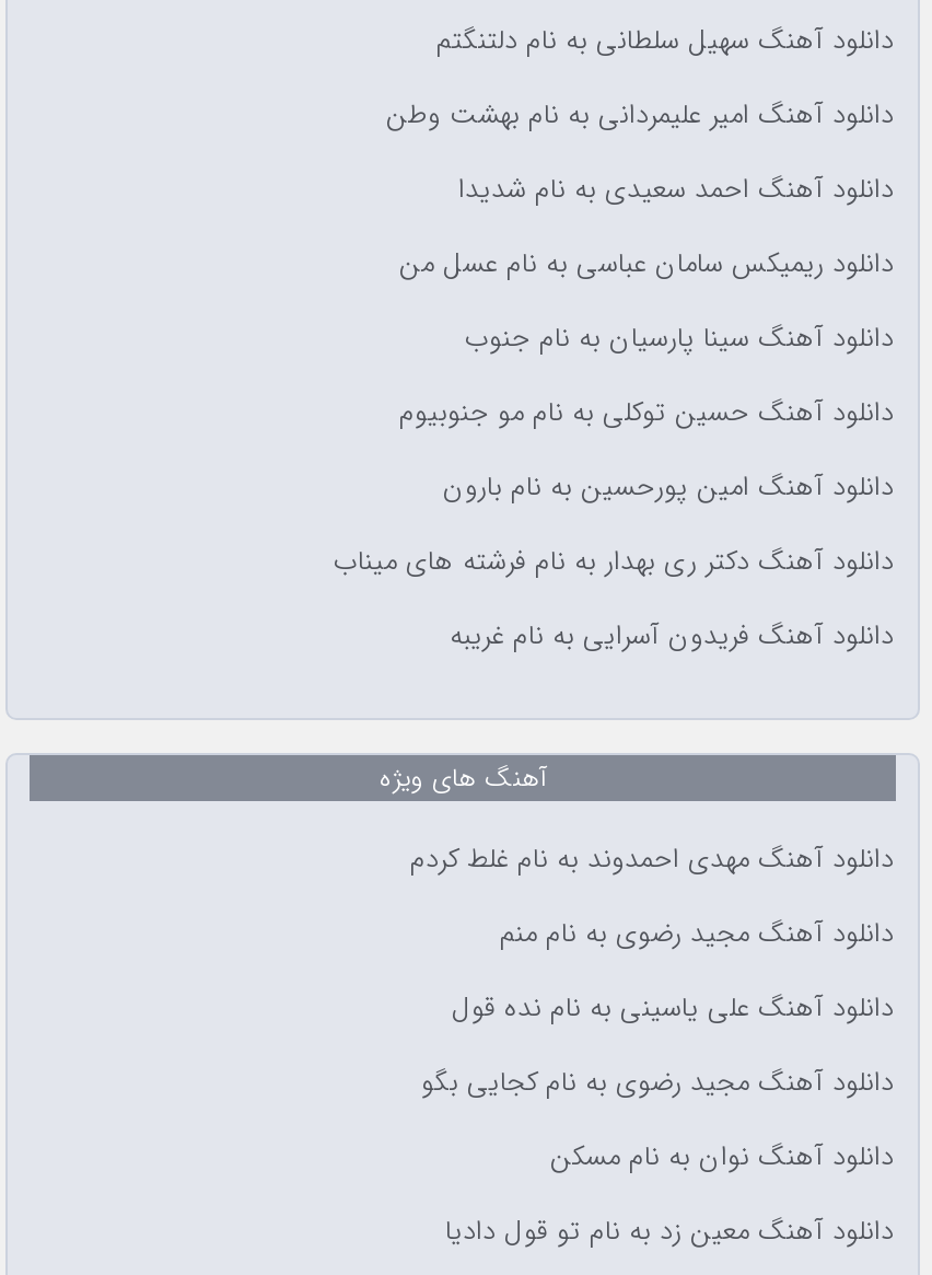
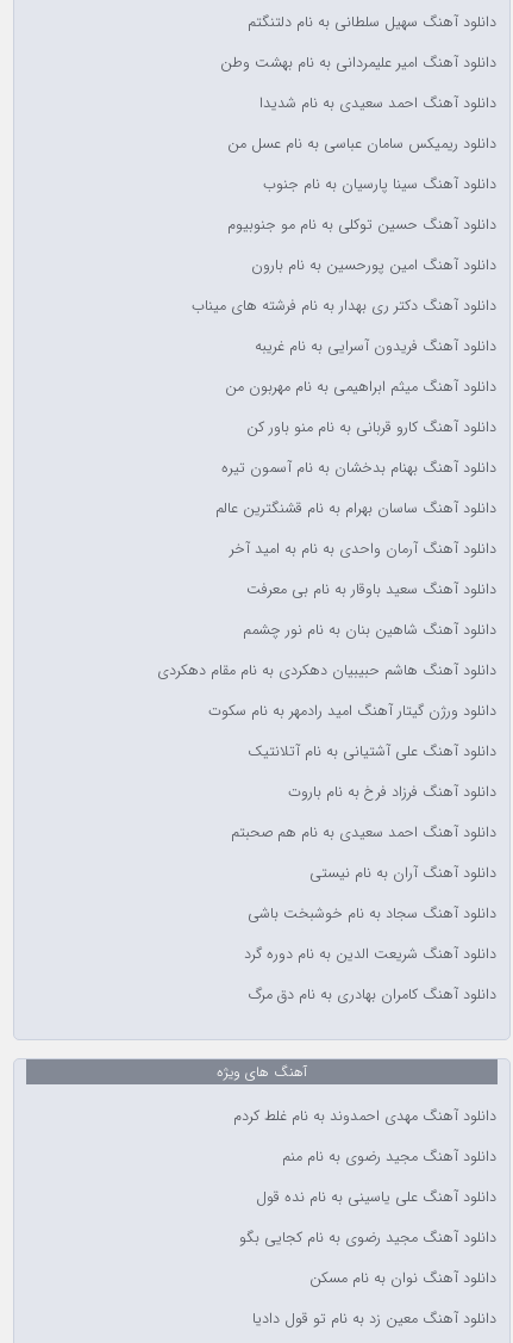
+ دانلود آهنگ میثم ابراهیمی به نام مهربون من
+ دانلود آهنگ کارو قربانی به نام منو باور کن
+ دانلود آهنگ بهنام بدخشان به نام آسمون تیره
+ دانلود آهنگ ساسان بهرام به نام قشنگترین عالم
+ دانلود آهنگ آرمان واحدی به نام به امید آخر
+ دانلود آهنگ سعید باوقار به نام بی معرفت
+ دانلود آهنگ شاهین بنان به نام نور چشمم
+ دانلود آهنگ هاشم حبیبیان دهکردی به نام مقام دهکردی
+ دانلود ورژن گیتار آهنگ امید رادمهر به نام سکوت
+ دانلود آهنگ علی آشتیانی به نام آتلانتیک
+ دانلود آهنگ فرزاد فرخ به نام باروت
+ دانلود آهنگ احمد سعیدی به نام هم صحبتم
+ دانلود آهنگ آران به نام نیستی
+ دانلود آهنگ سجاد به نام خوشبخت باشی
+ دانلود آهنگ شریعت الدین به نام دوره گرد
+ دانلود آهنگ کامران بهادری به نام دق مرگ
